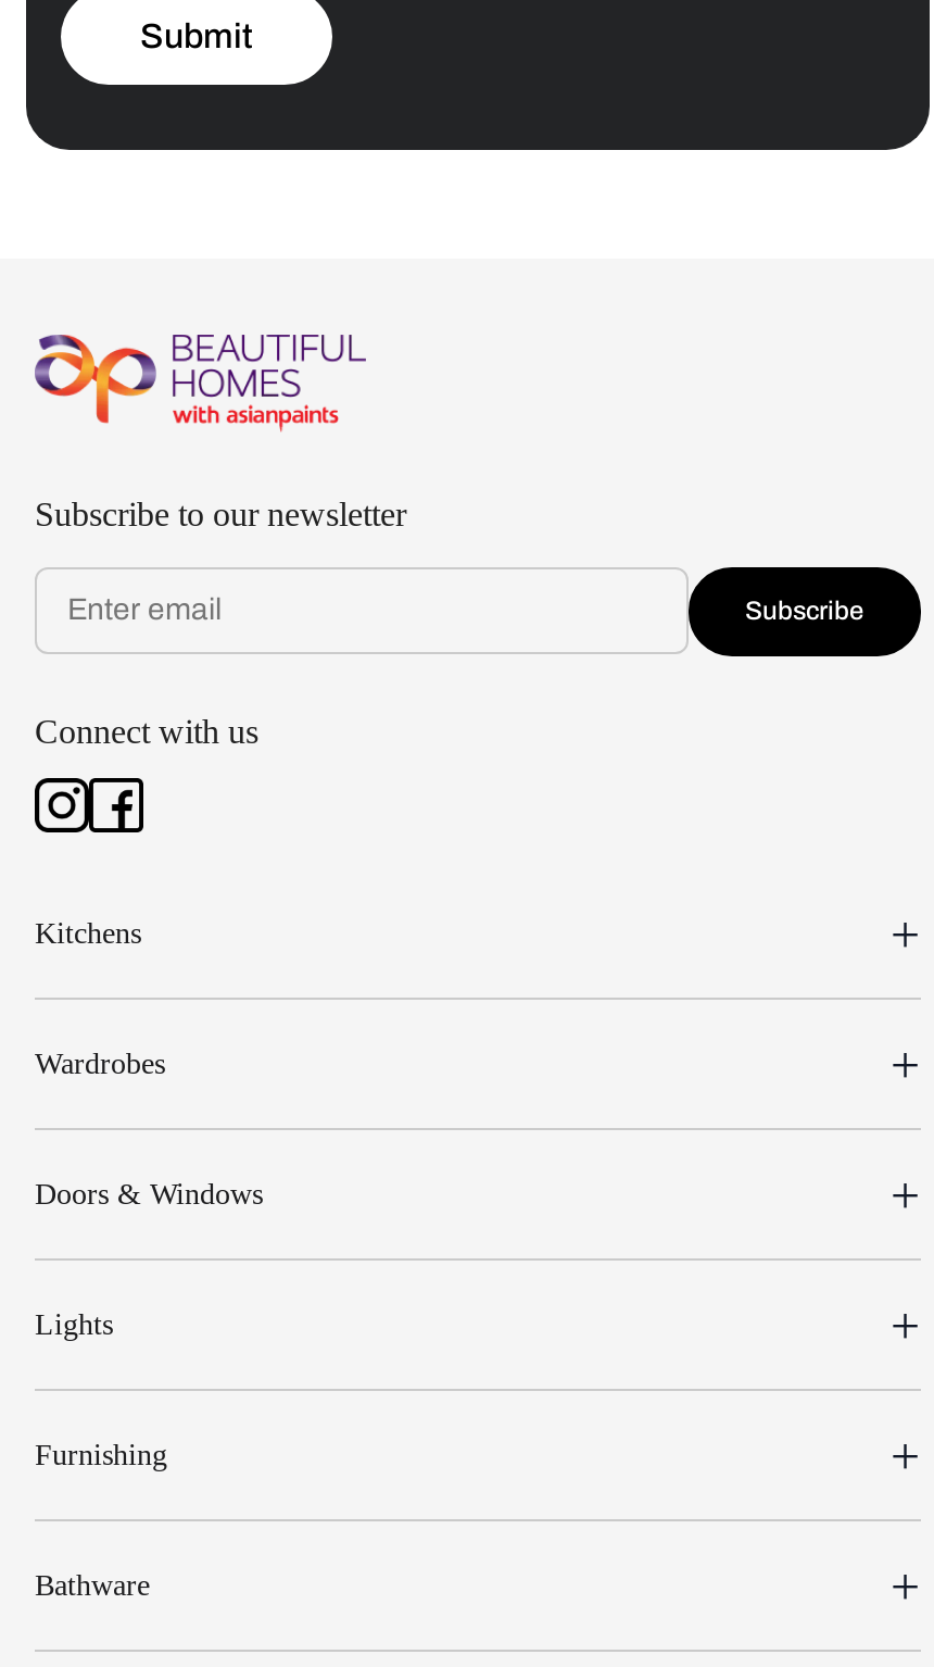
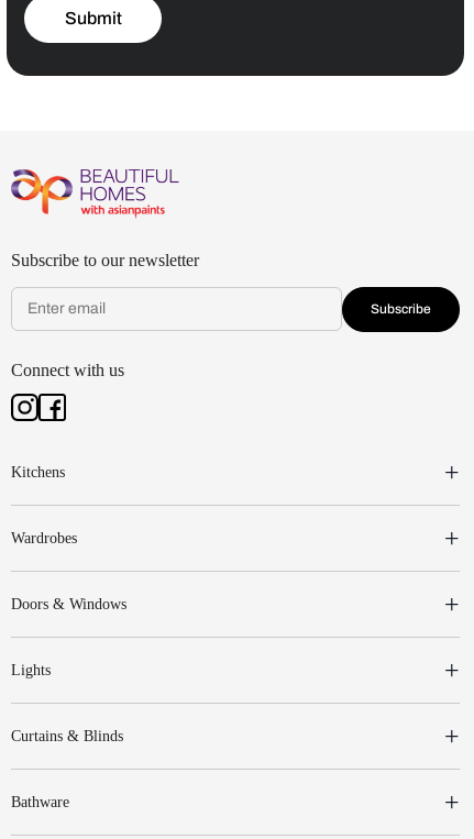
- Furnishing
+ Curtains & Blinds
